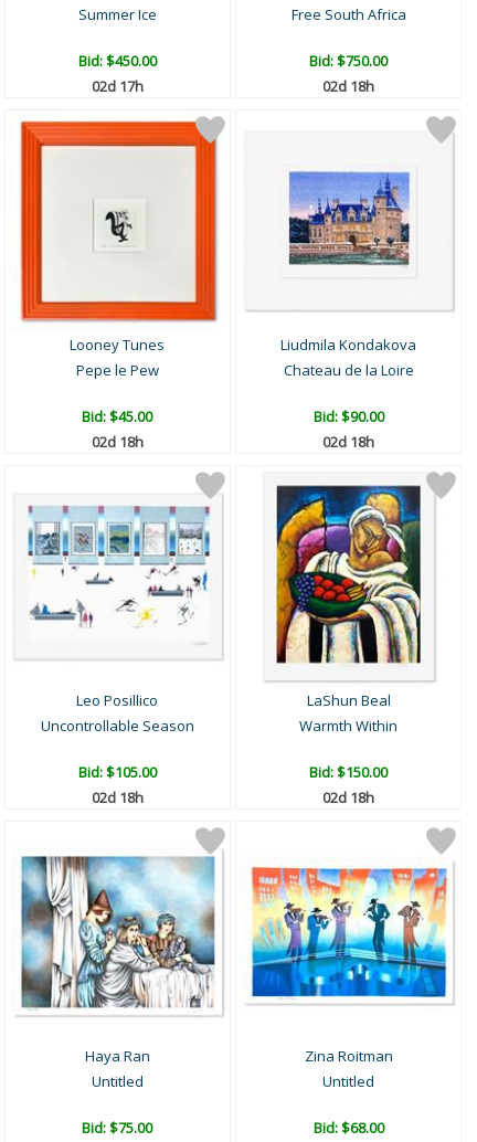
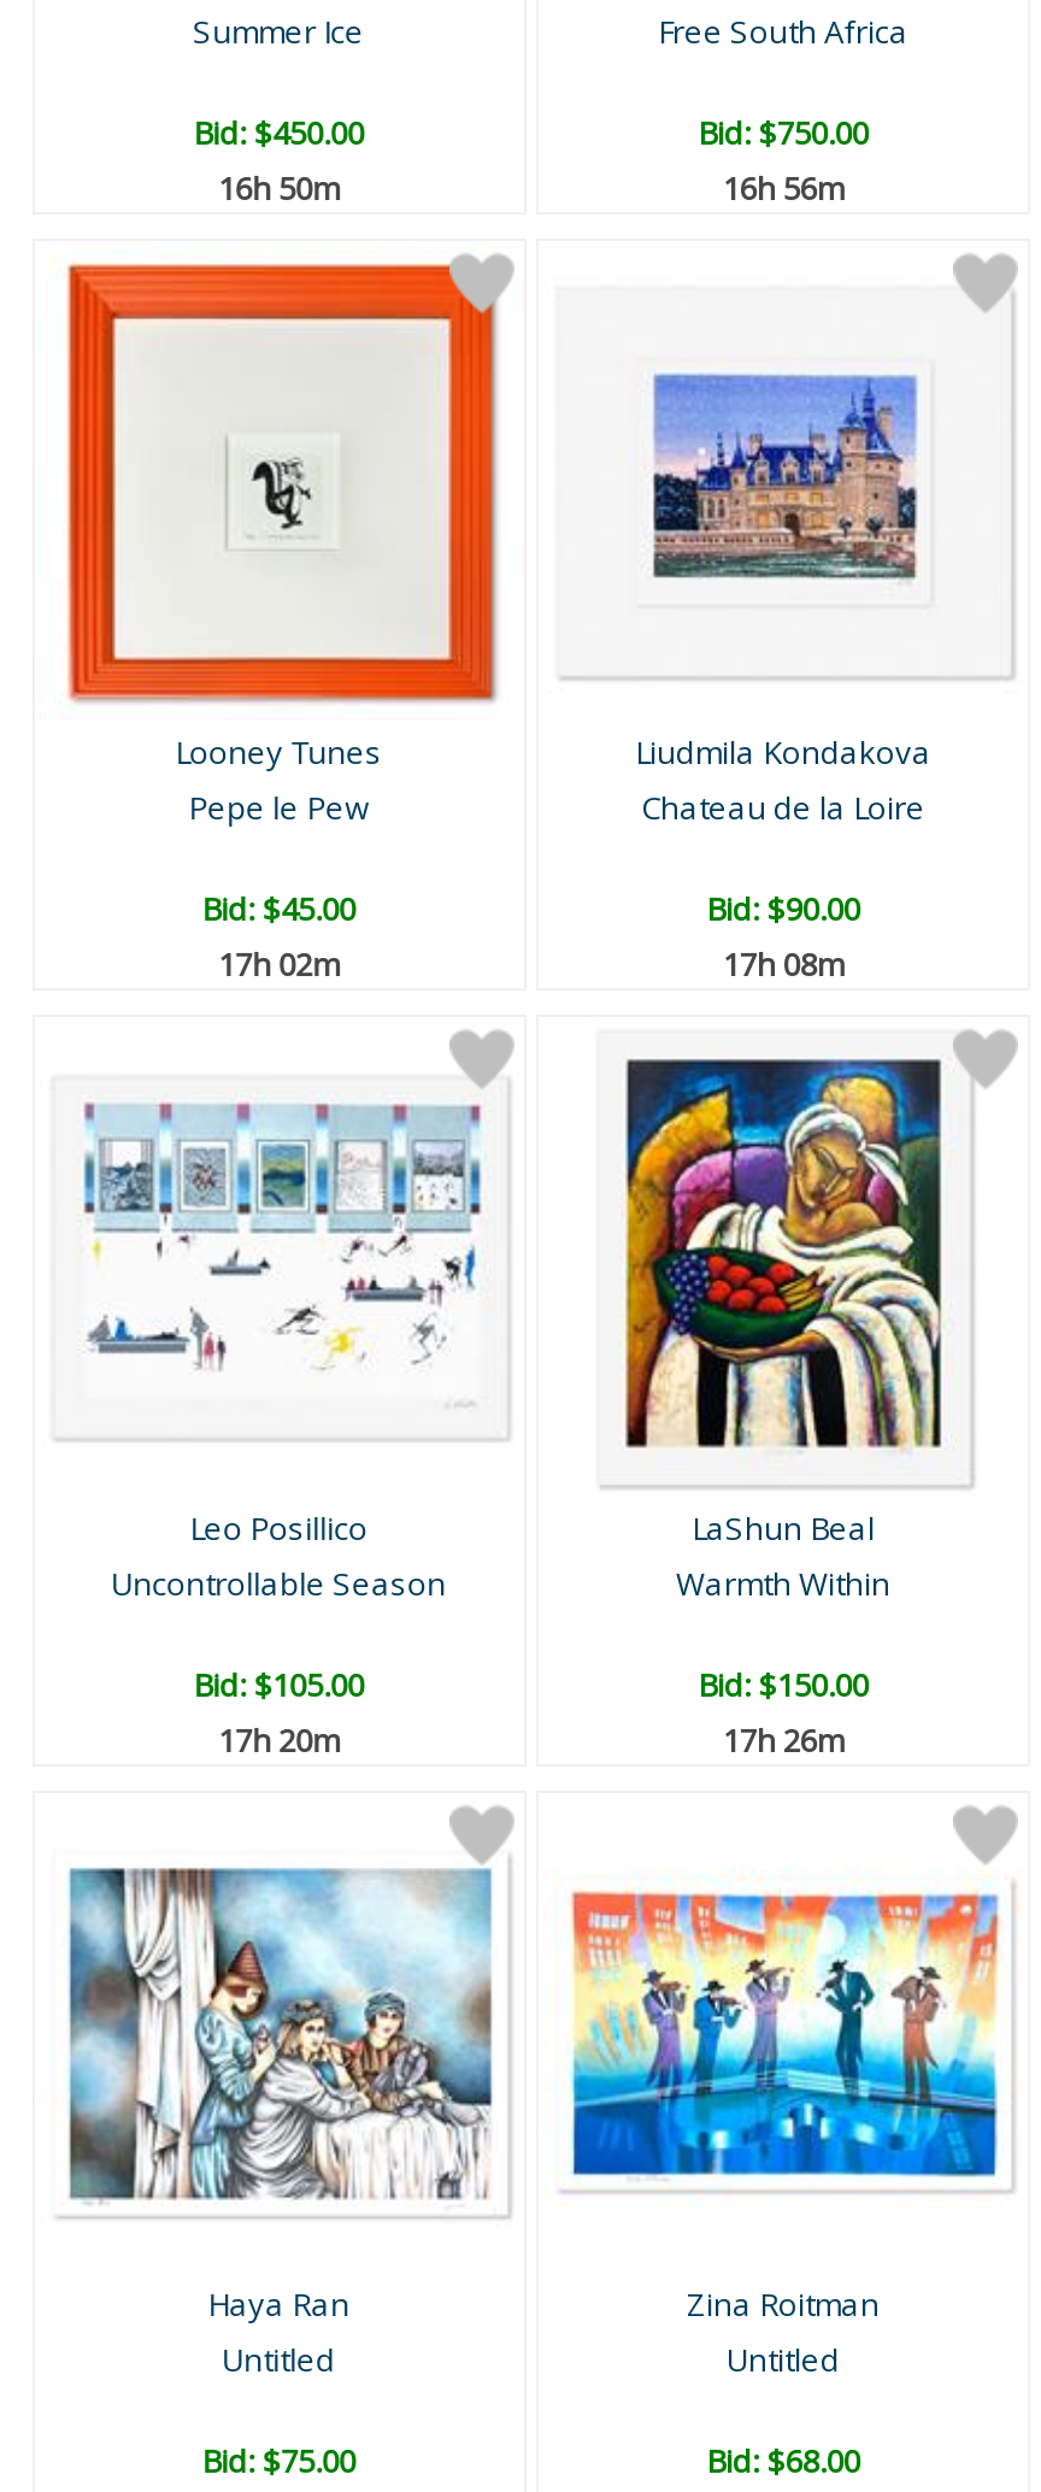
- 02d 17h
+ 16h 50m

- 02d 18h
+ 16h 56m

- 02d 18h
+ 17h 02m

- 02d 18h
+ 17h 08m

- 02d 18h
+ 17h 20m

- 02d 18h
+ 17h 26m
